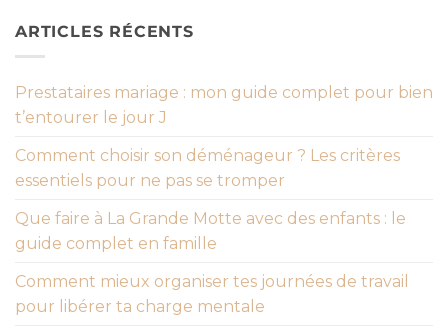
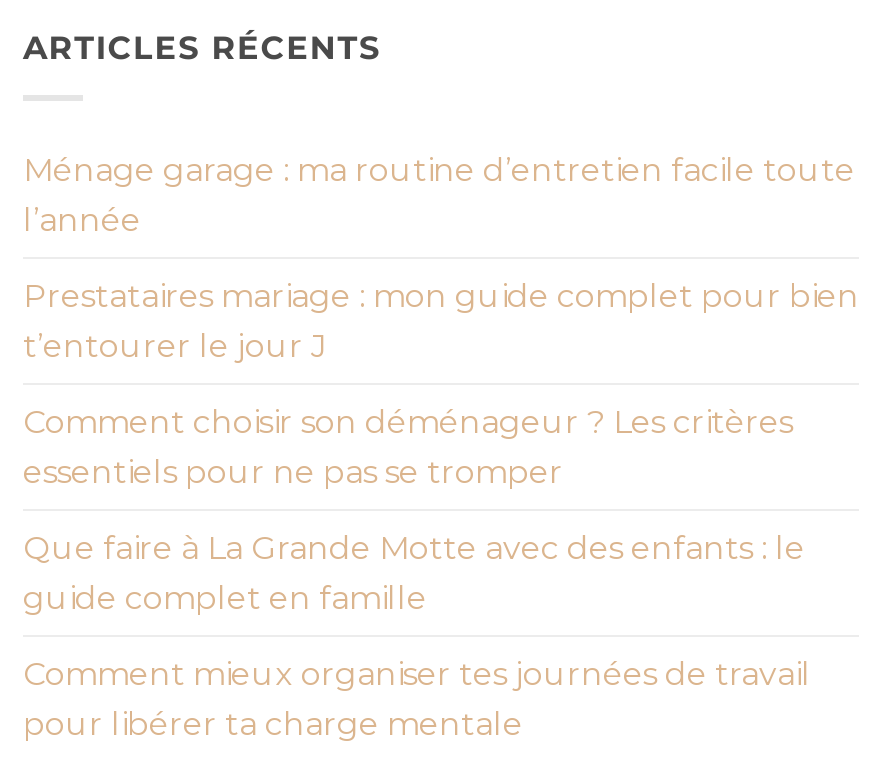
+ Ménage garage : ma routine d’entretien facile toute
+ l’année
